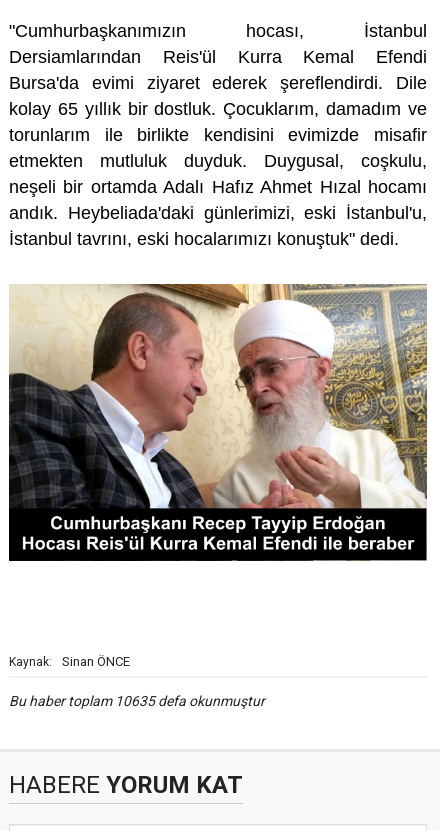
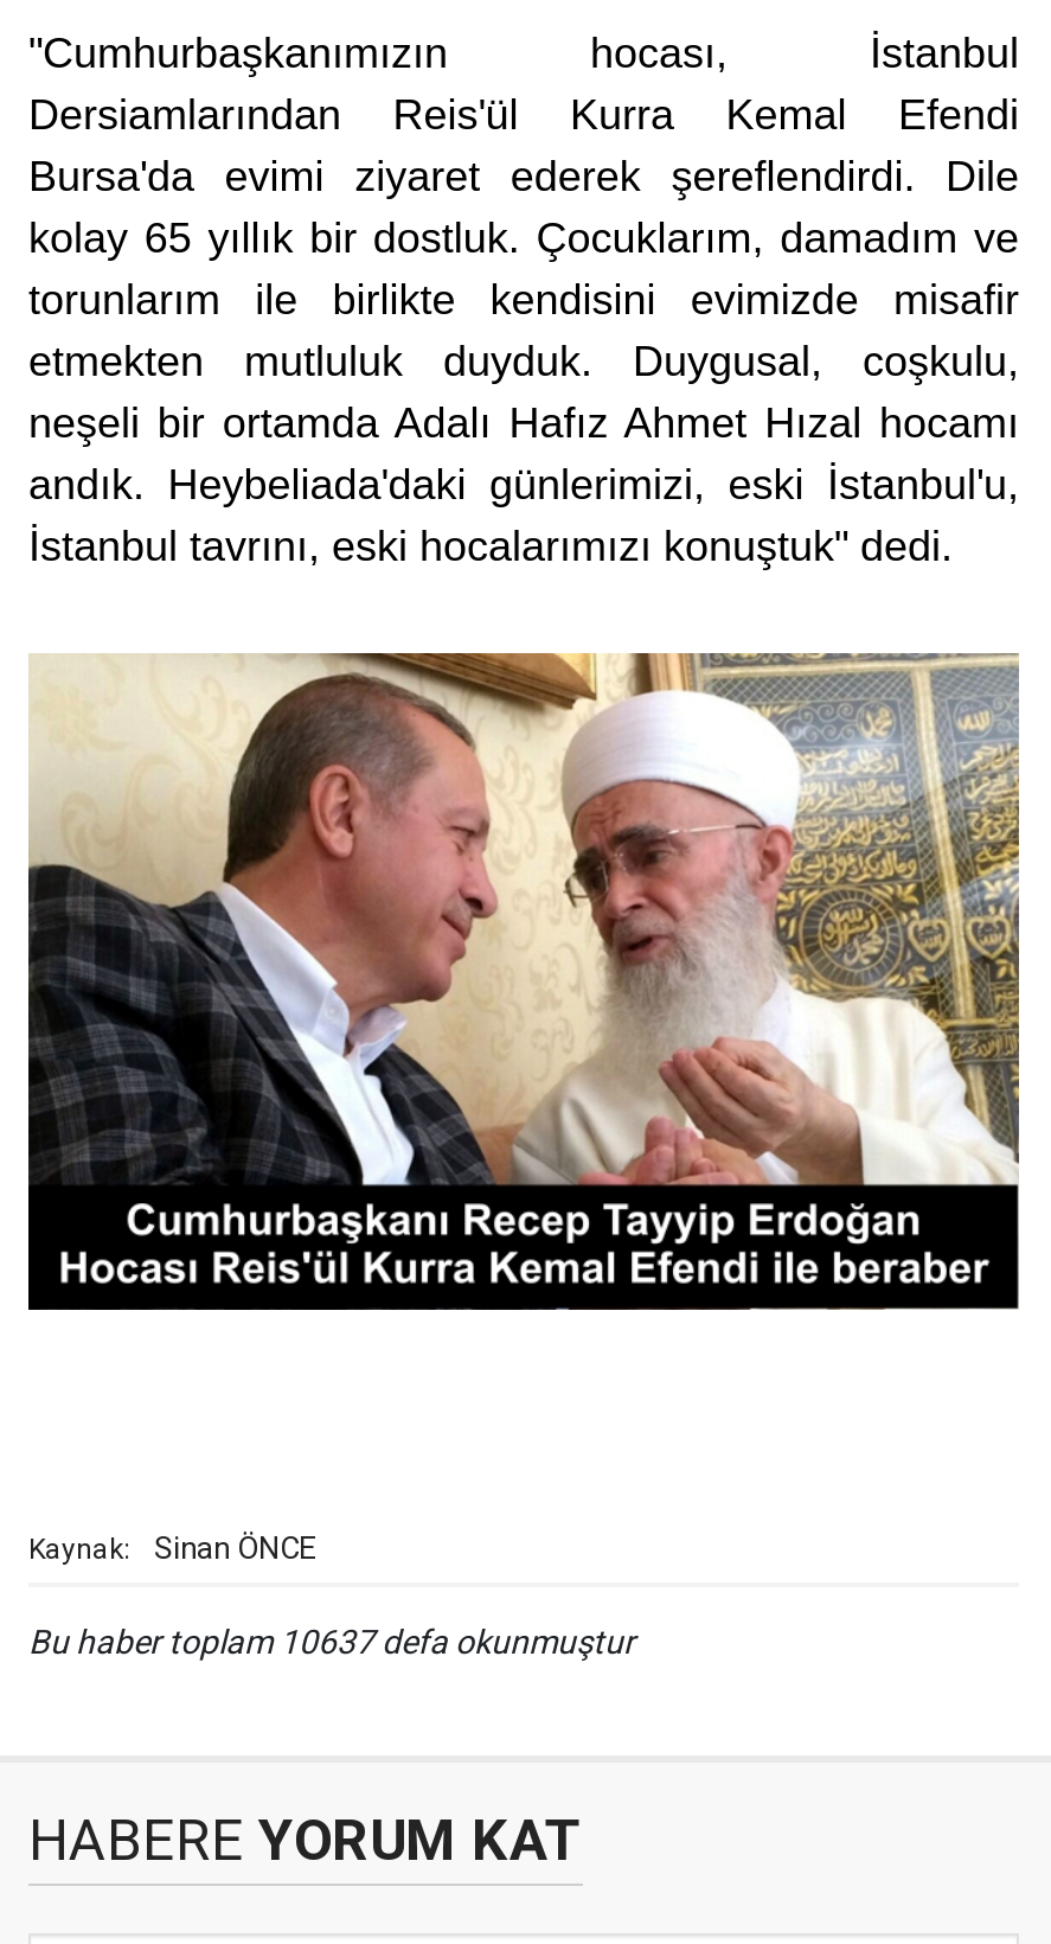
- Bu haber toplam 10635 defa okunmuştur
+ Bu haber toplam 10637 defa okunmuştur
